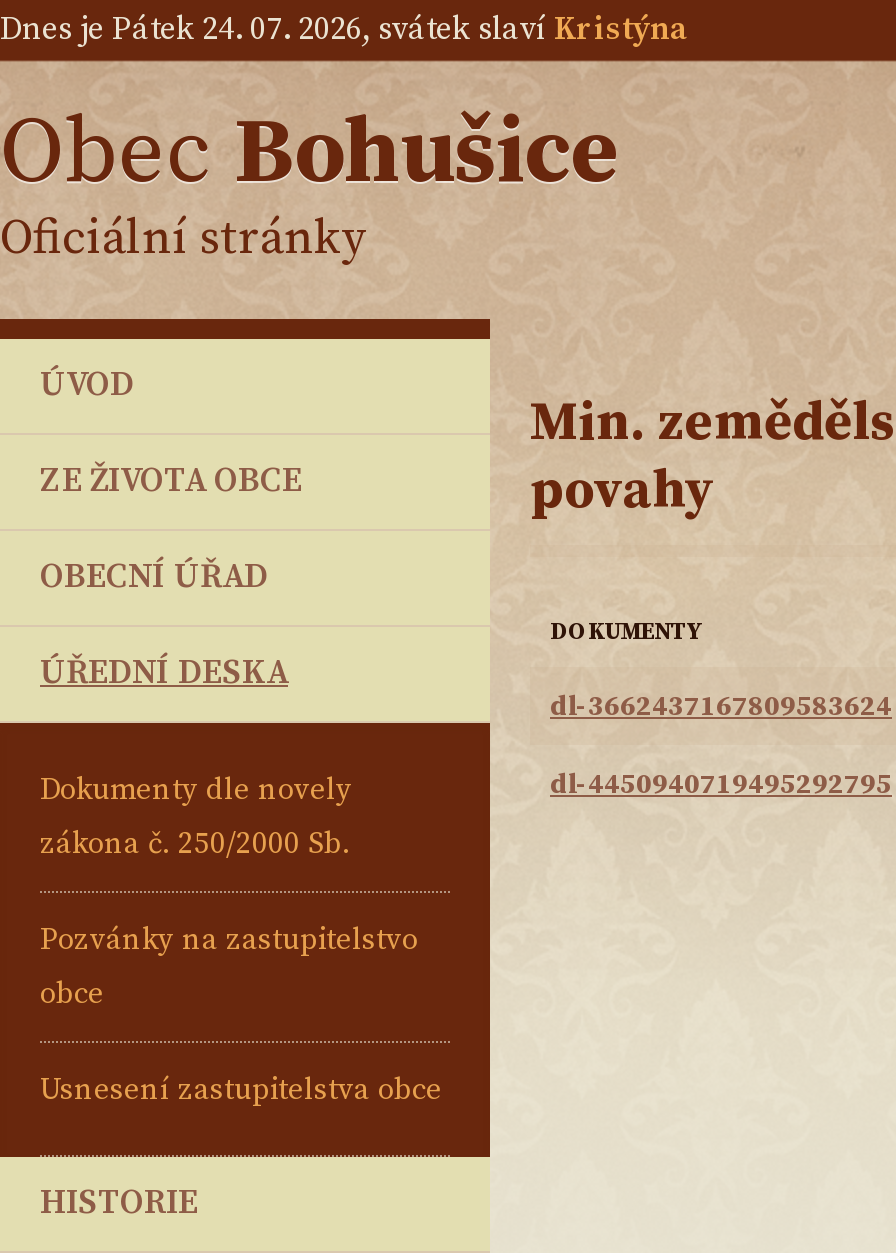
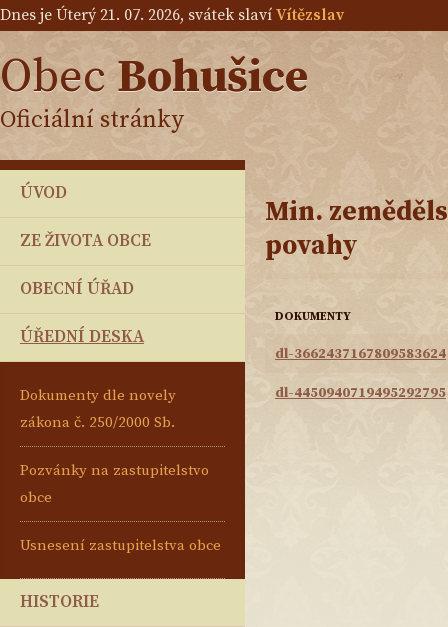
- Dnes je Pátek 24. 07. 2026, svátek slaví Kristýna
+ Dnes je Úterý 21. 07. 2026, svátek slaví Vítězslav
